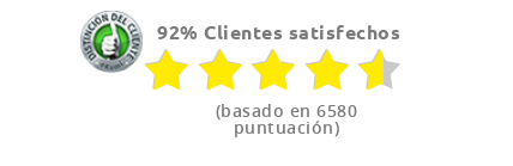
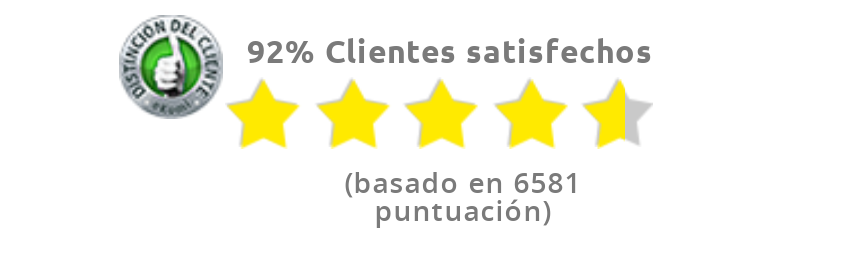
- (basado en 6580
+ (basado en 6581
